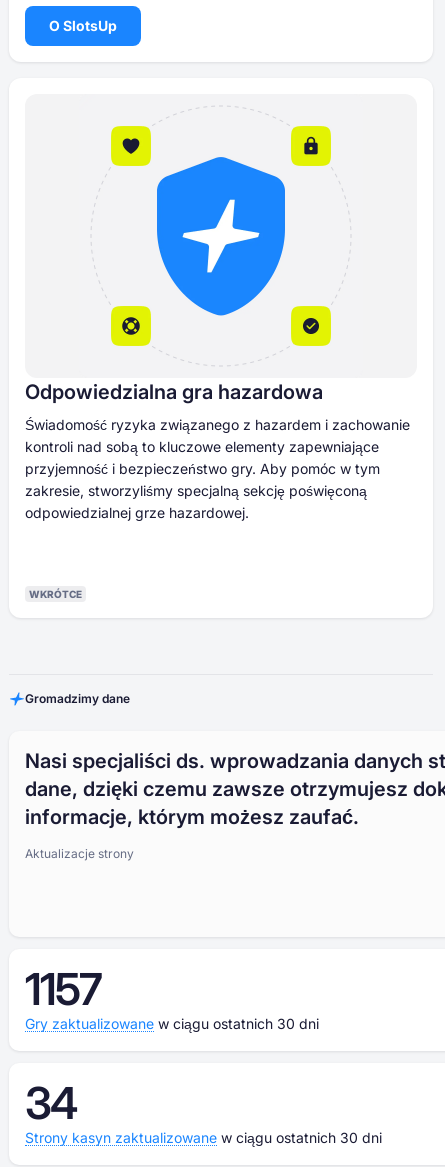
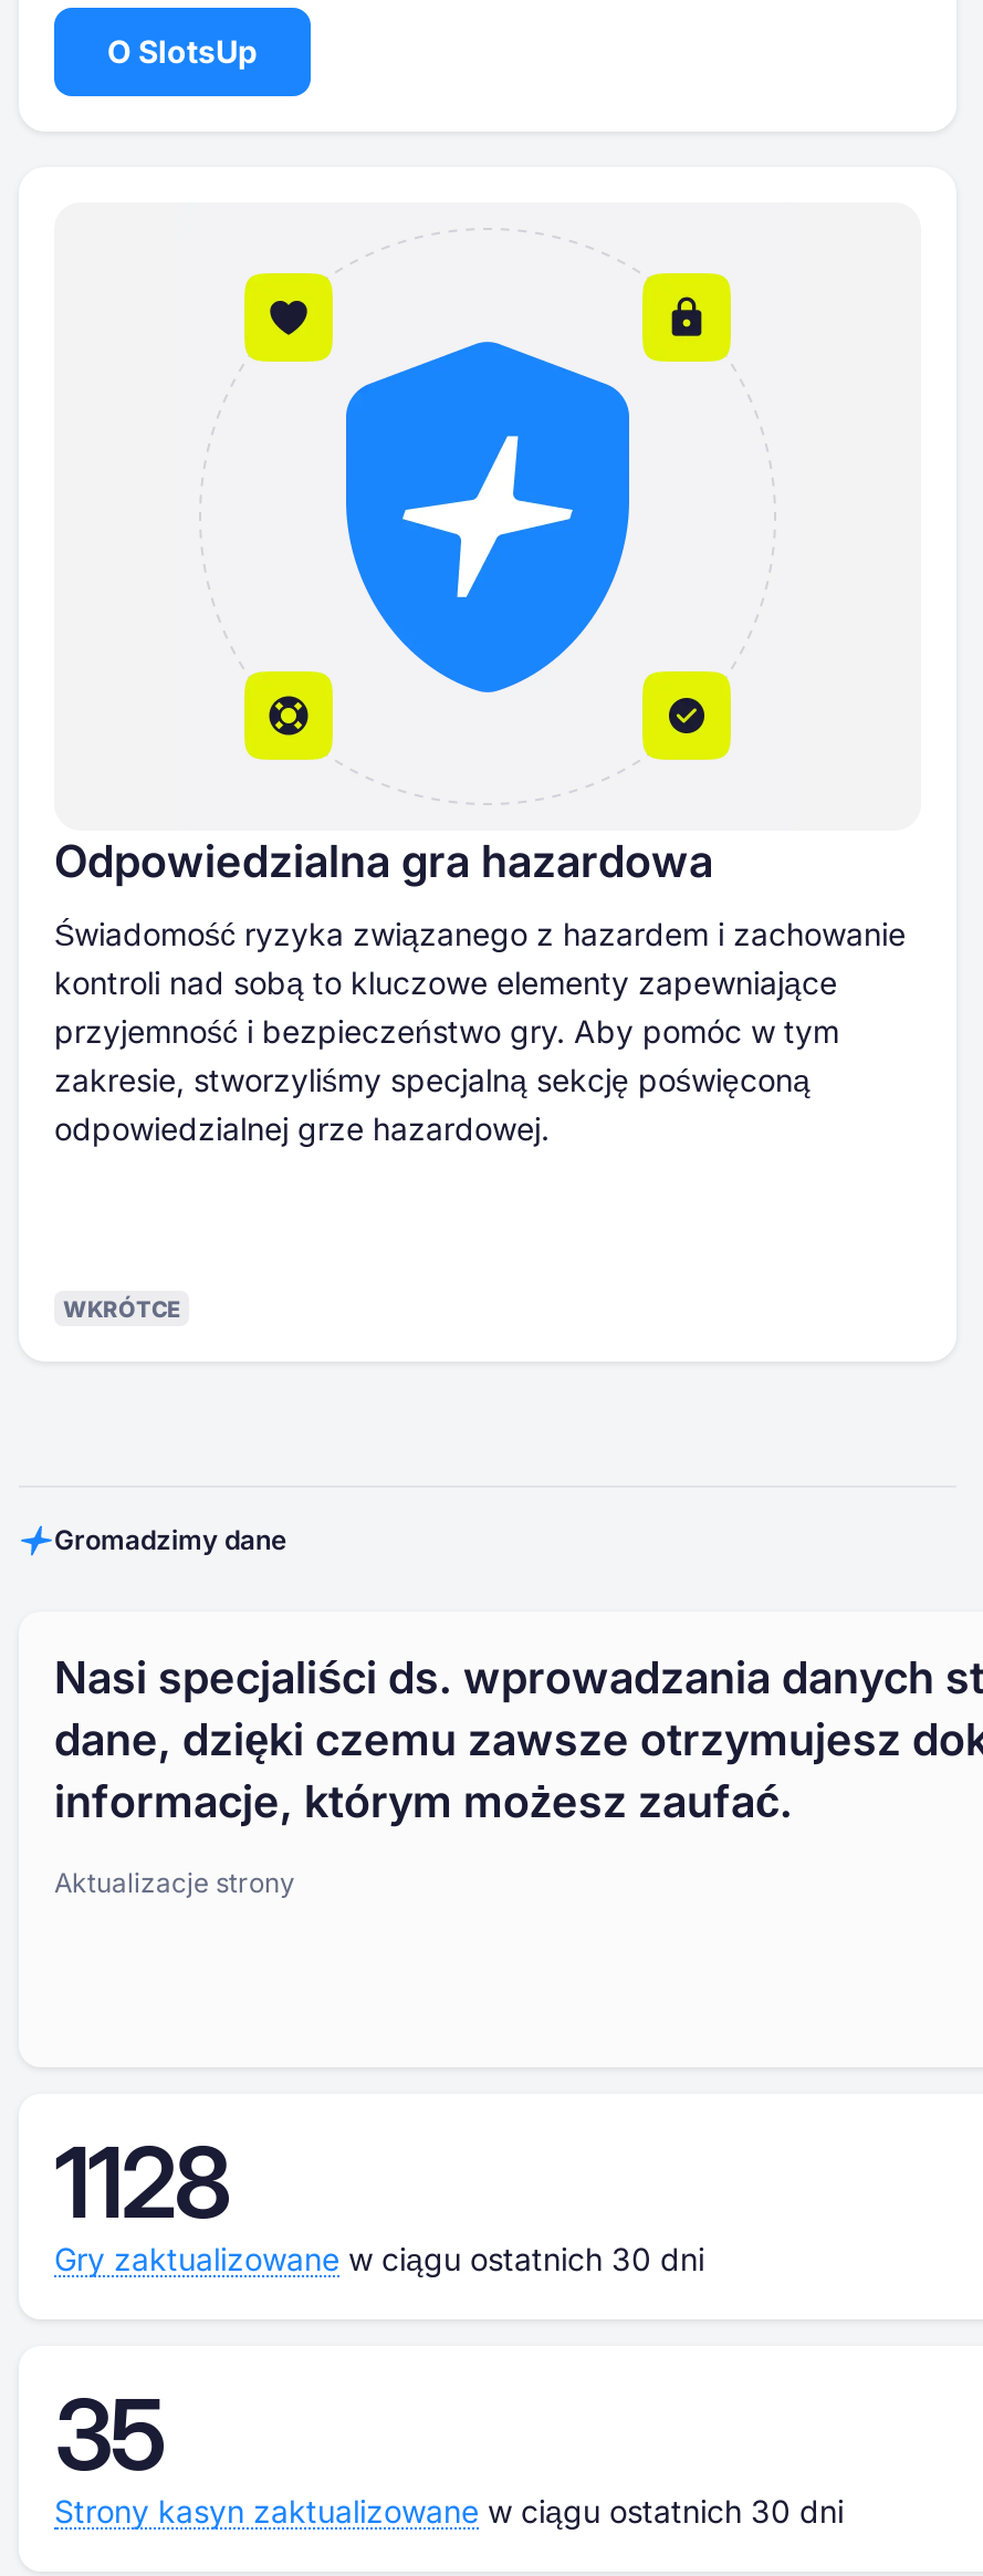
- 1157
+ 1128

- 34
+ 35
